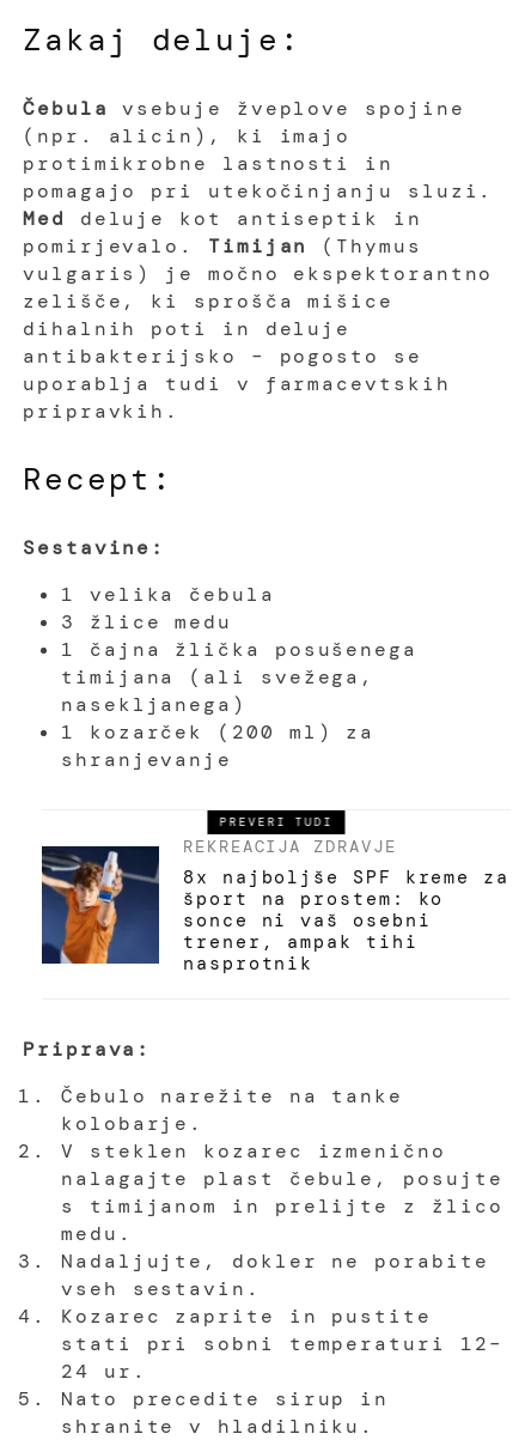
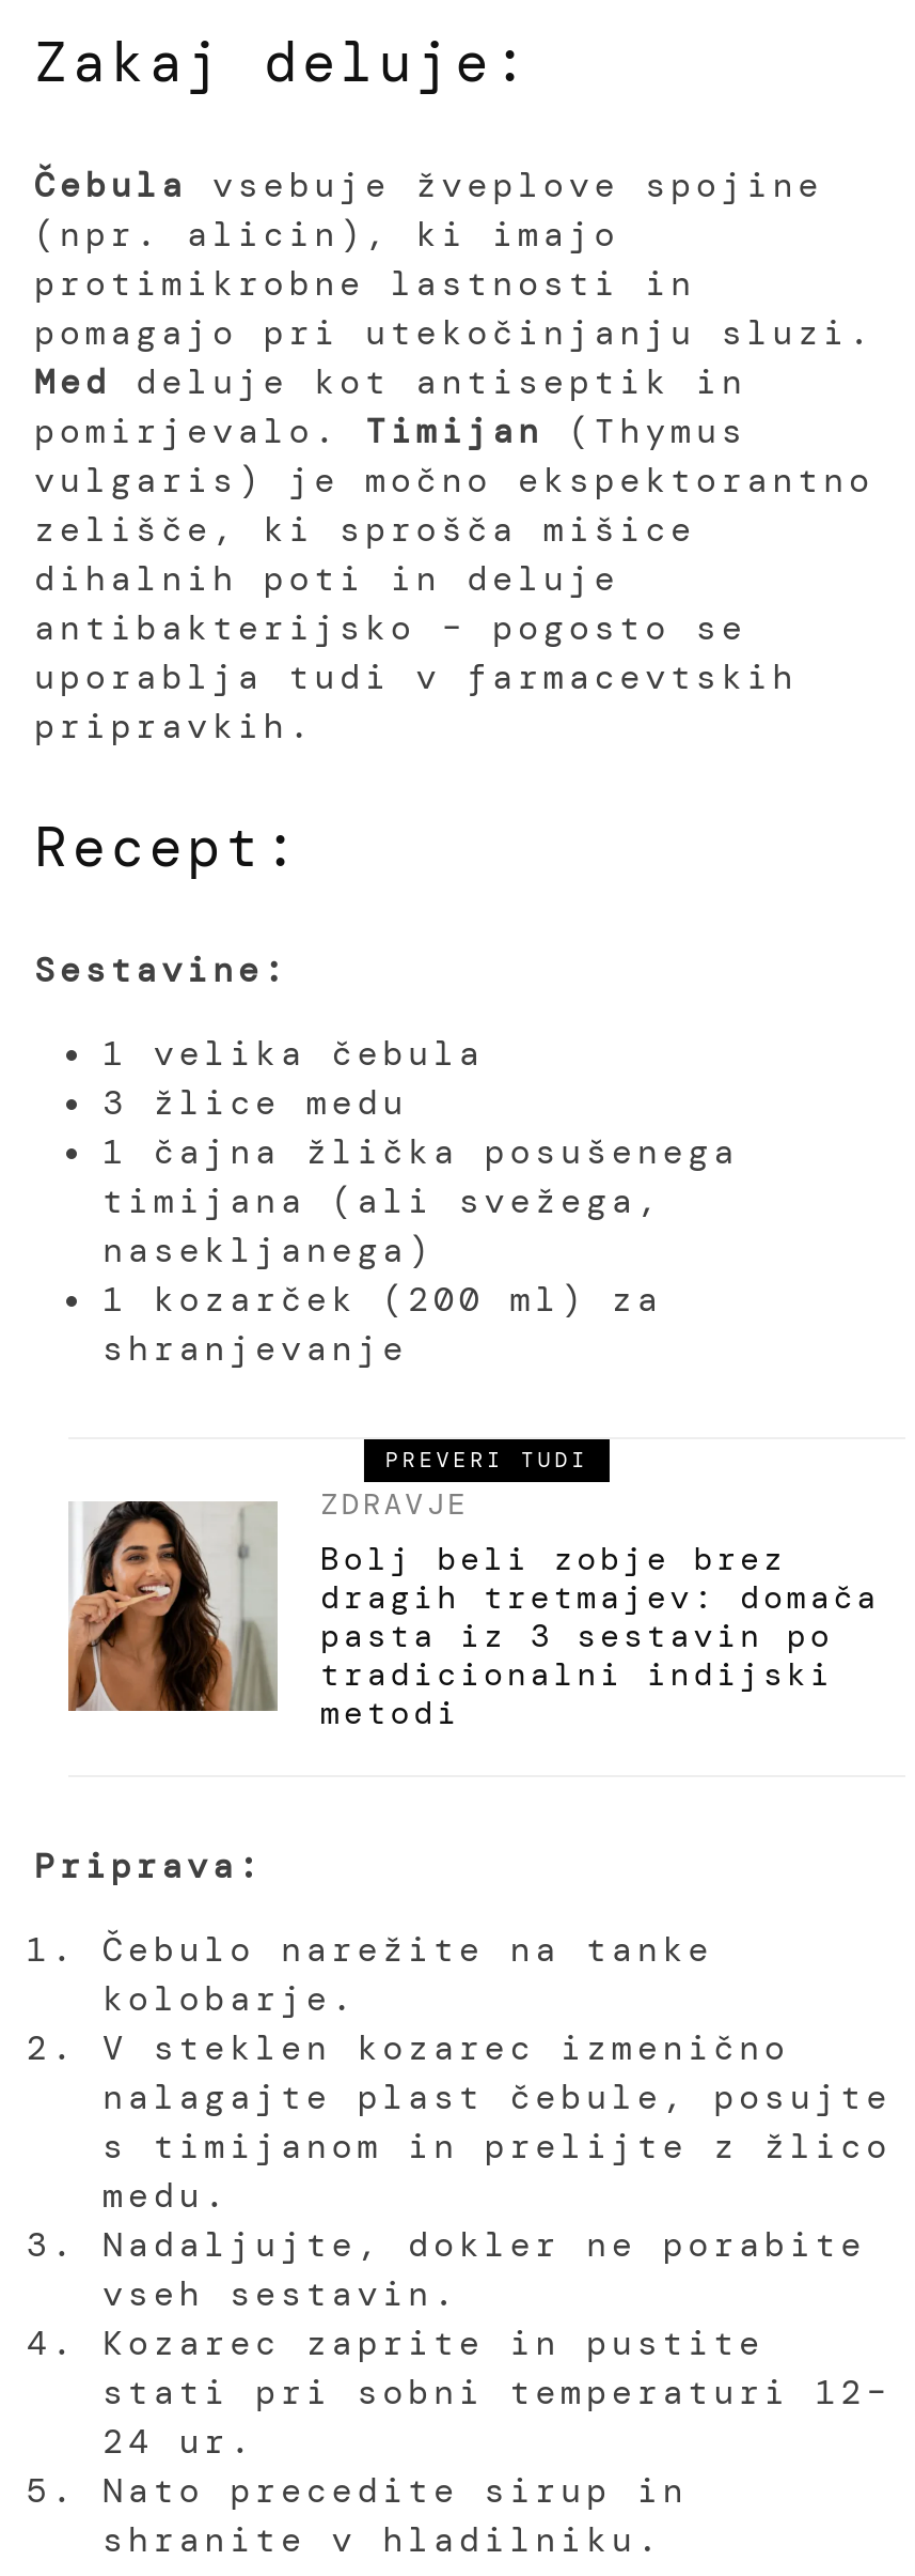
- [image]
- REKREACIJA ZDRAVJE
- 8x najboljše SPF kreme za
- šport na prostem: ko
- sonce ni vaš osebni
- trener, ampak tihi
- nasprotnik
+ [image]
+ ZDRAVJE
+ Bolj beli zobje brez
+ dragih tretmajev: domača
+ pasta iz 3 sestavin po
+ tradicionalni indijski
+ metodi
